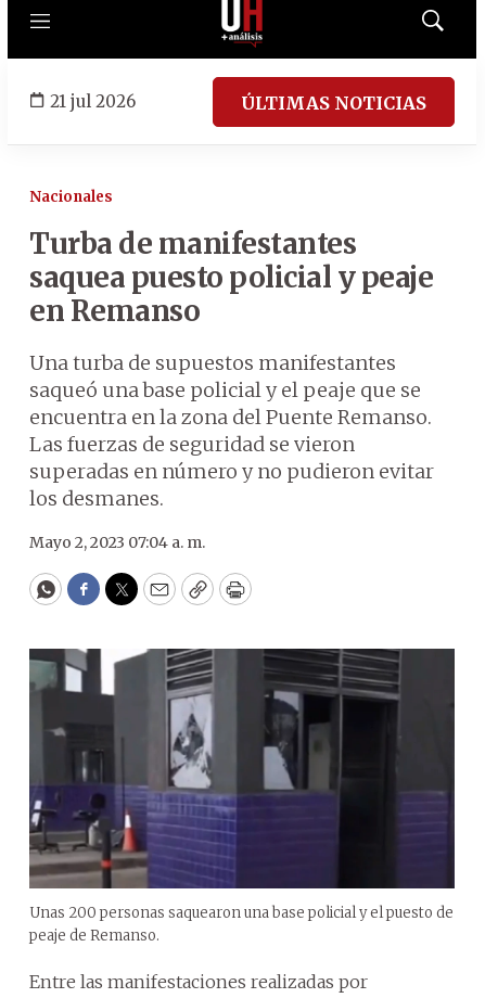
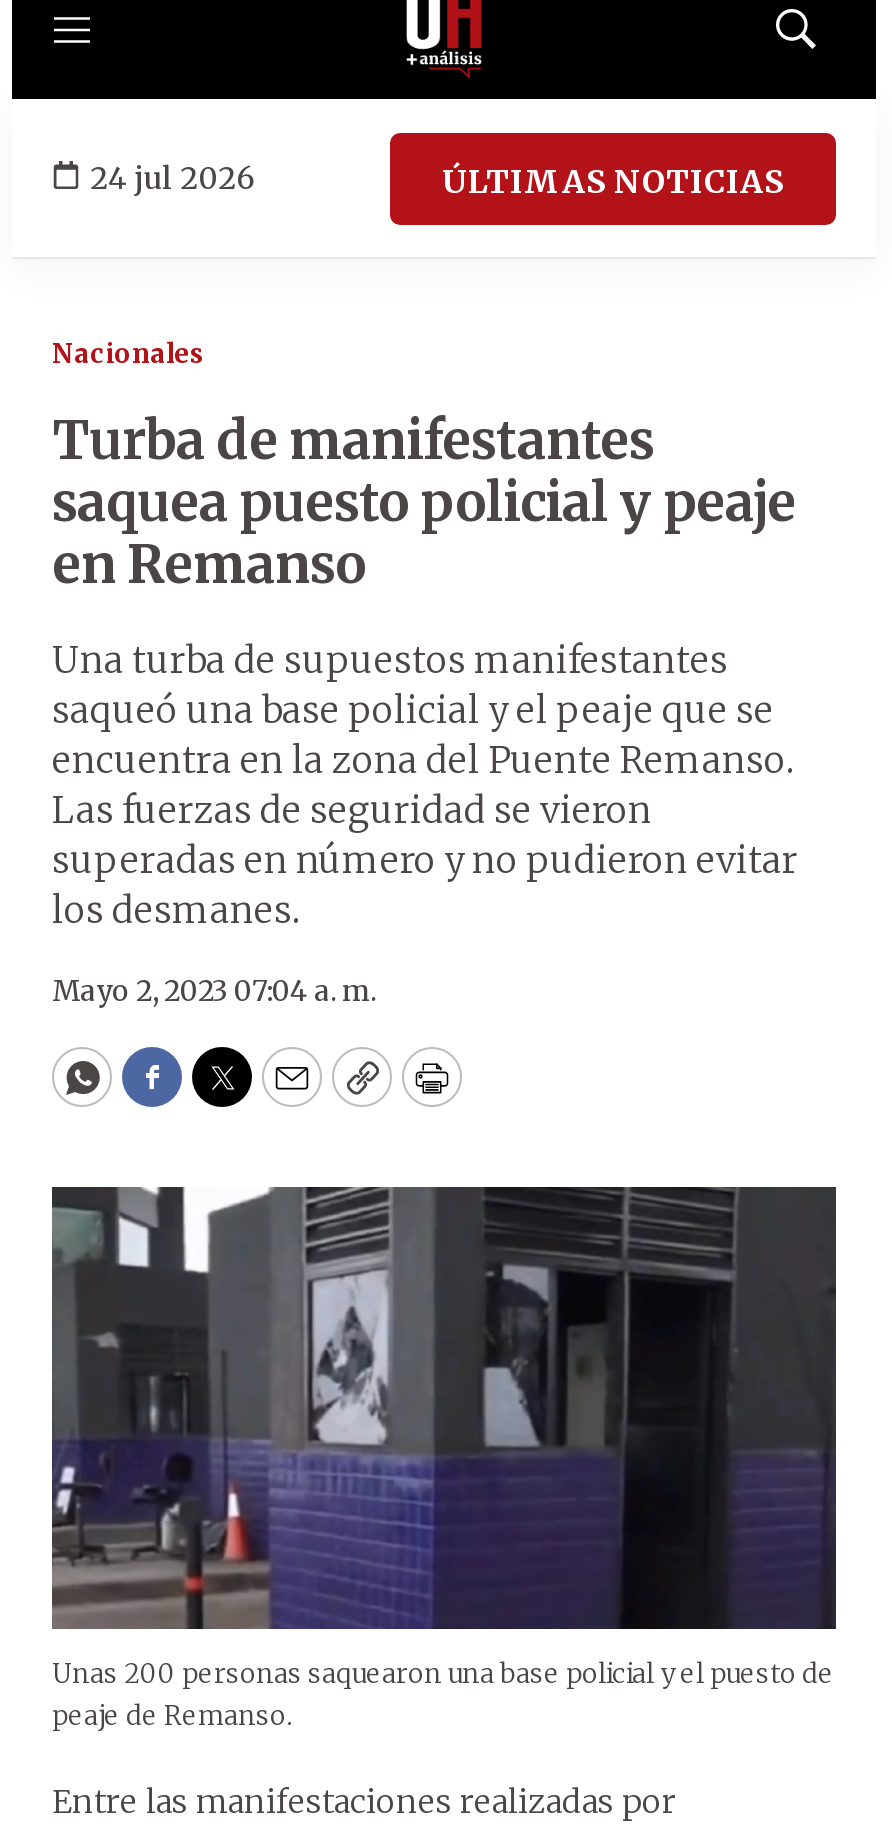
- 21 jul 2026
+ 24 jul 2026
